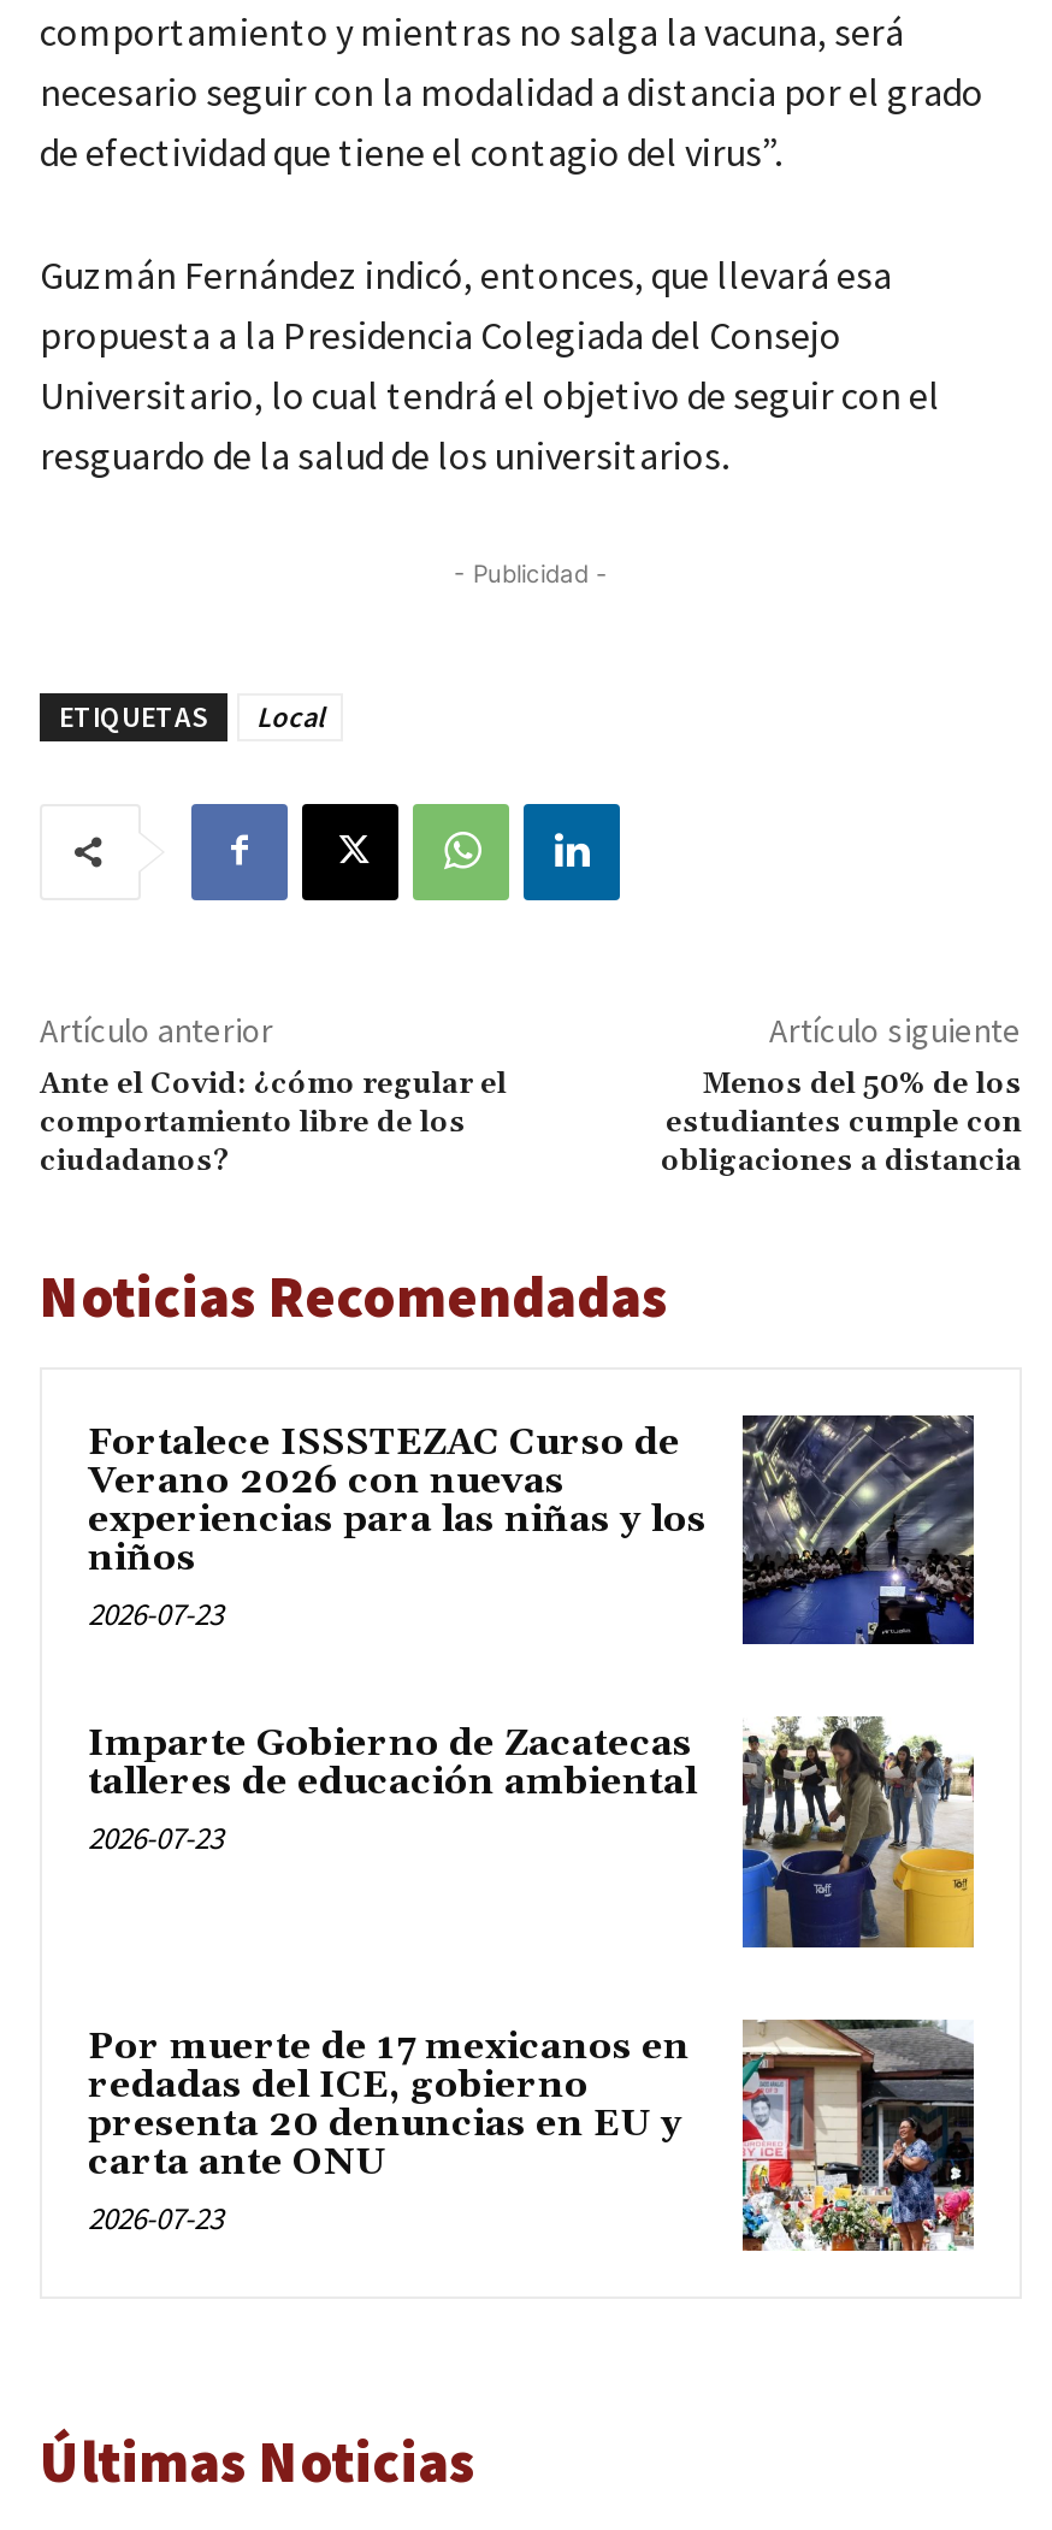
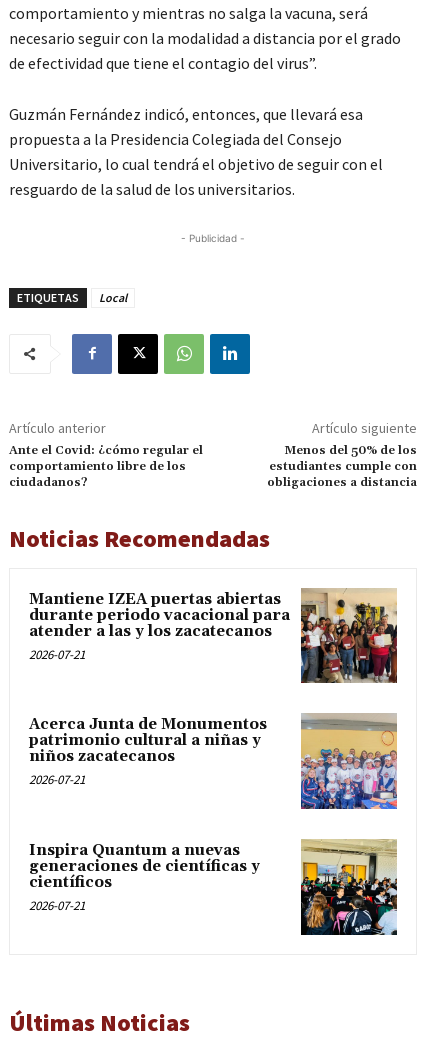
- [image]
- Fortalece ISSSTEZAC Curso de
- Verano 2026 con nuevas
- experiencias para las niñas y los
- niños
- 2026-07-23
+ [image]
+ Mantiene IZEA puertas abiertas
+ durante periodo vacacional para
+ atender a las y los zacatecanos
+ 2026-07-21

- [image]
- Imparte Gobierno de Zacatecas
- talleres de educación ambiental
- 2026-07-23
+ [image]
+ Acerca Junta de Monumentos
+ patrimonio cultural a niñas y
+ niños zacatecanos
+ 2026-07-21

- [image]
- Por muerte de 17 mexicanos en
- redadas del ICE, gobierno
- presenta 20 denuncias en EU y
- carta ante ONU
- 2026-07-23
+ [image]
+ Inspira Quantum a nuevas
+ generaciones de científicas y
+ científicos
+ 2026-07-21
